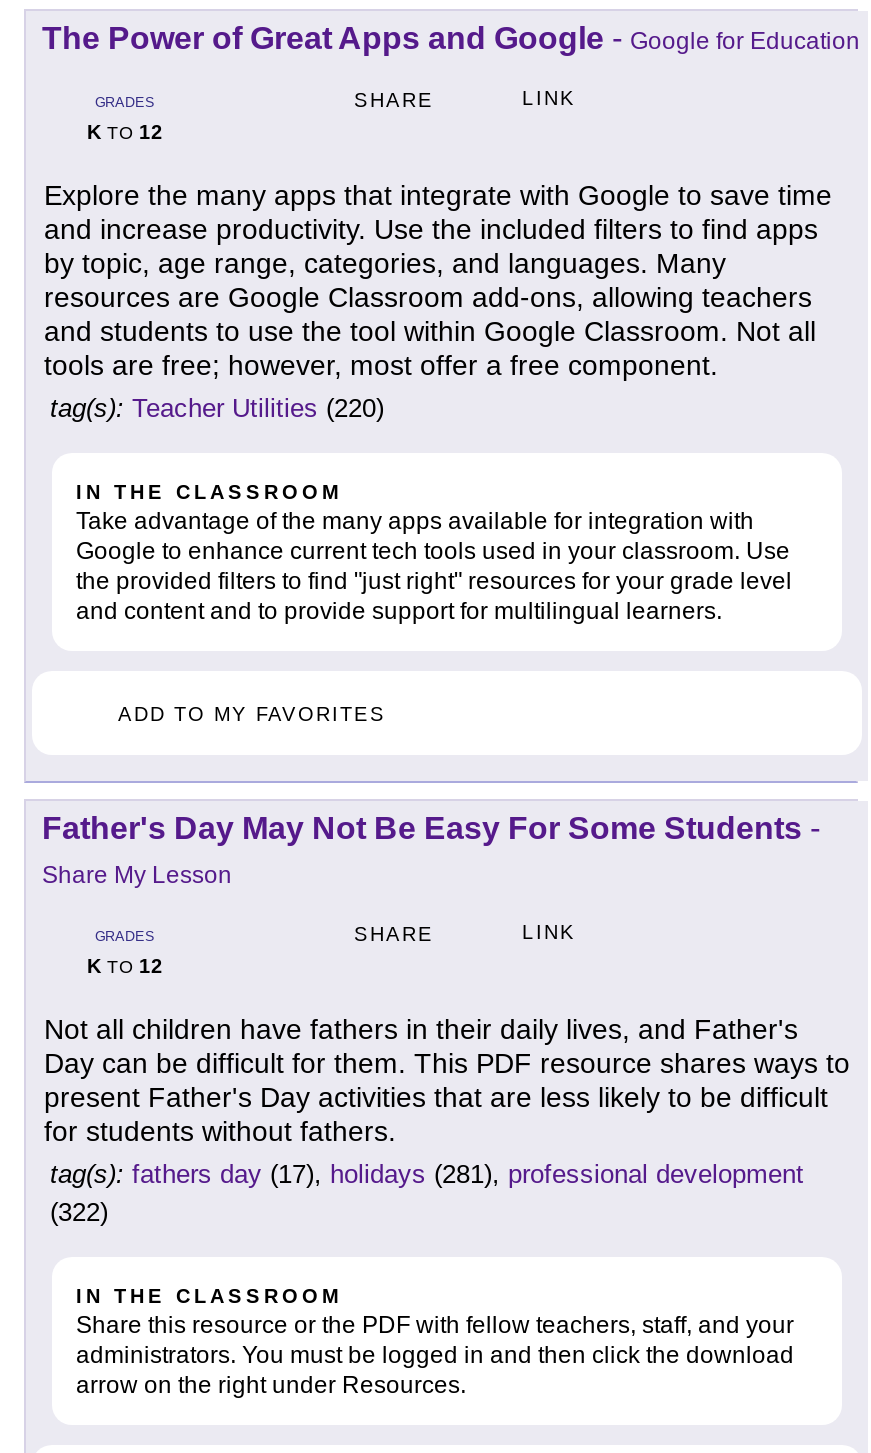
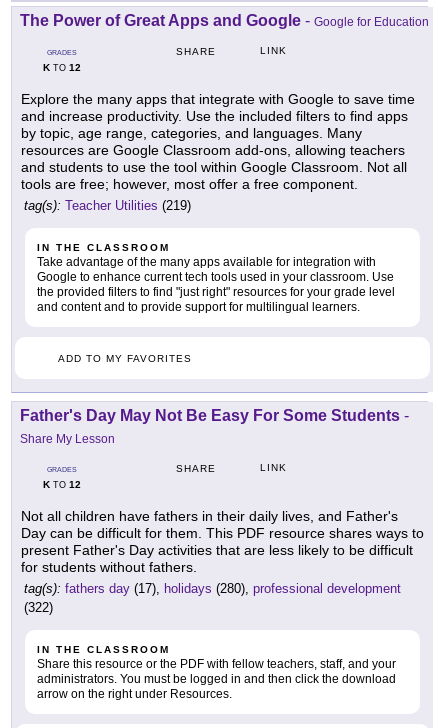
- tag(s): Teacher Utilities (220)
+ tag(s): Teacher Utilities (219)

- tag(s): fathers day (17), holidays (281), professional development
+ tag(s): fathers day (17), holidays (280), professional development
